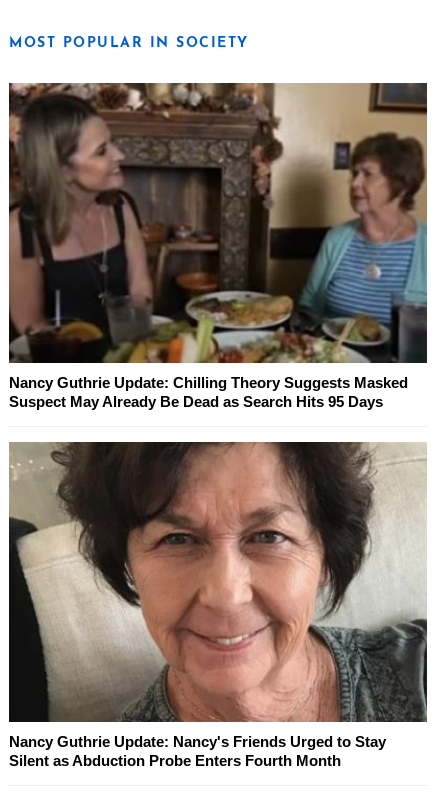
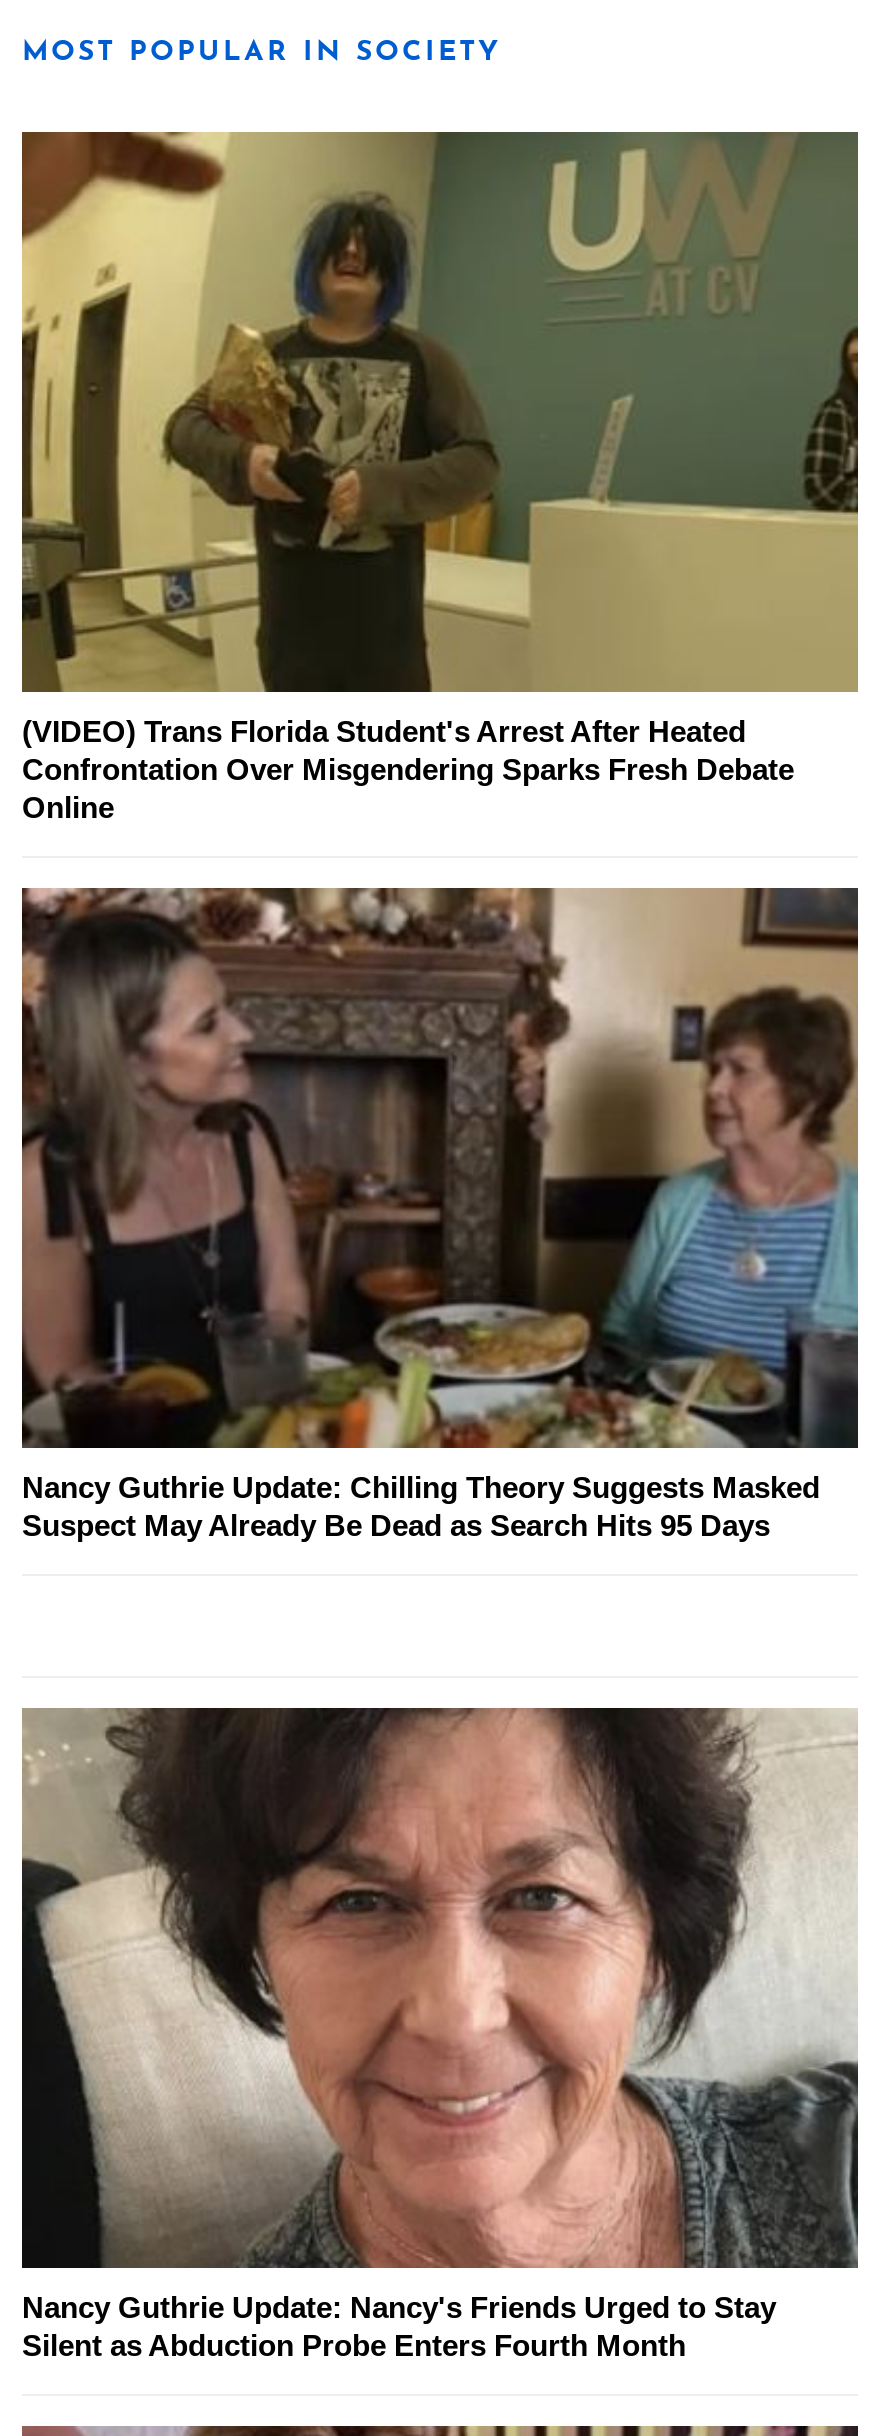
+ [image]
+ (VIDEO) Trans Florida Student's Arrest After Heated
+ Confrontation Over Misgendering Sparks Fresh Debate
+ Online
